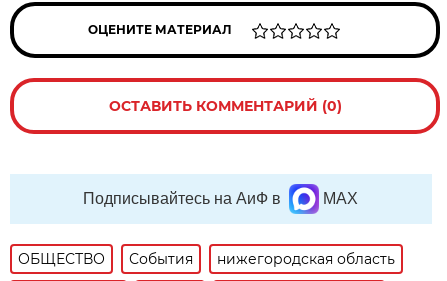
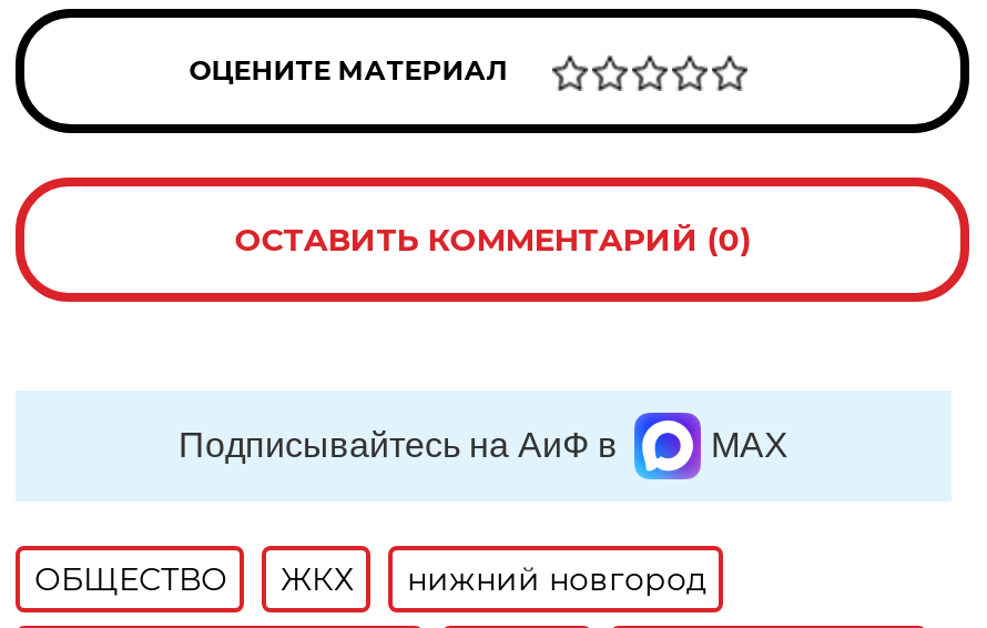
- События
- нижегородская область
+ ЖКХ
+ нижний новгород
